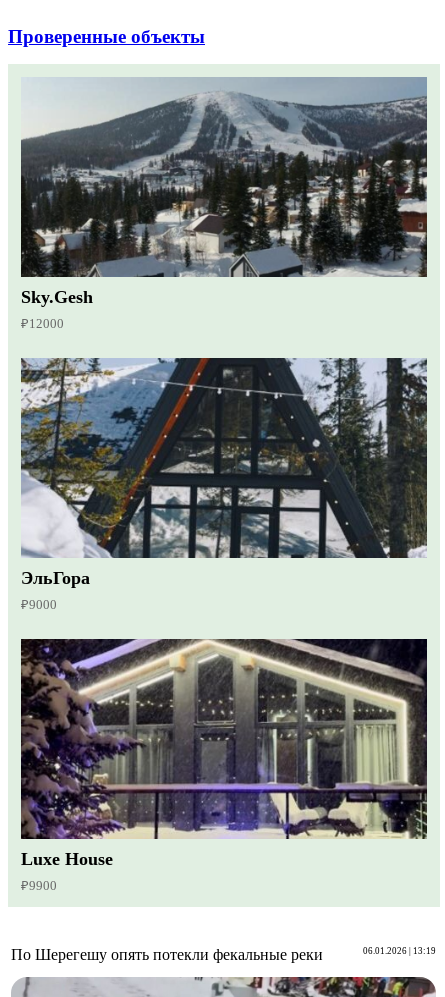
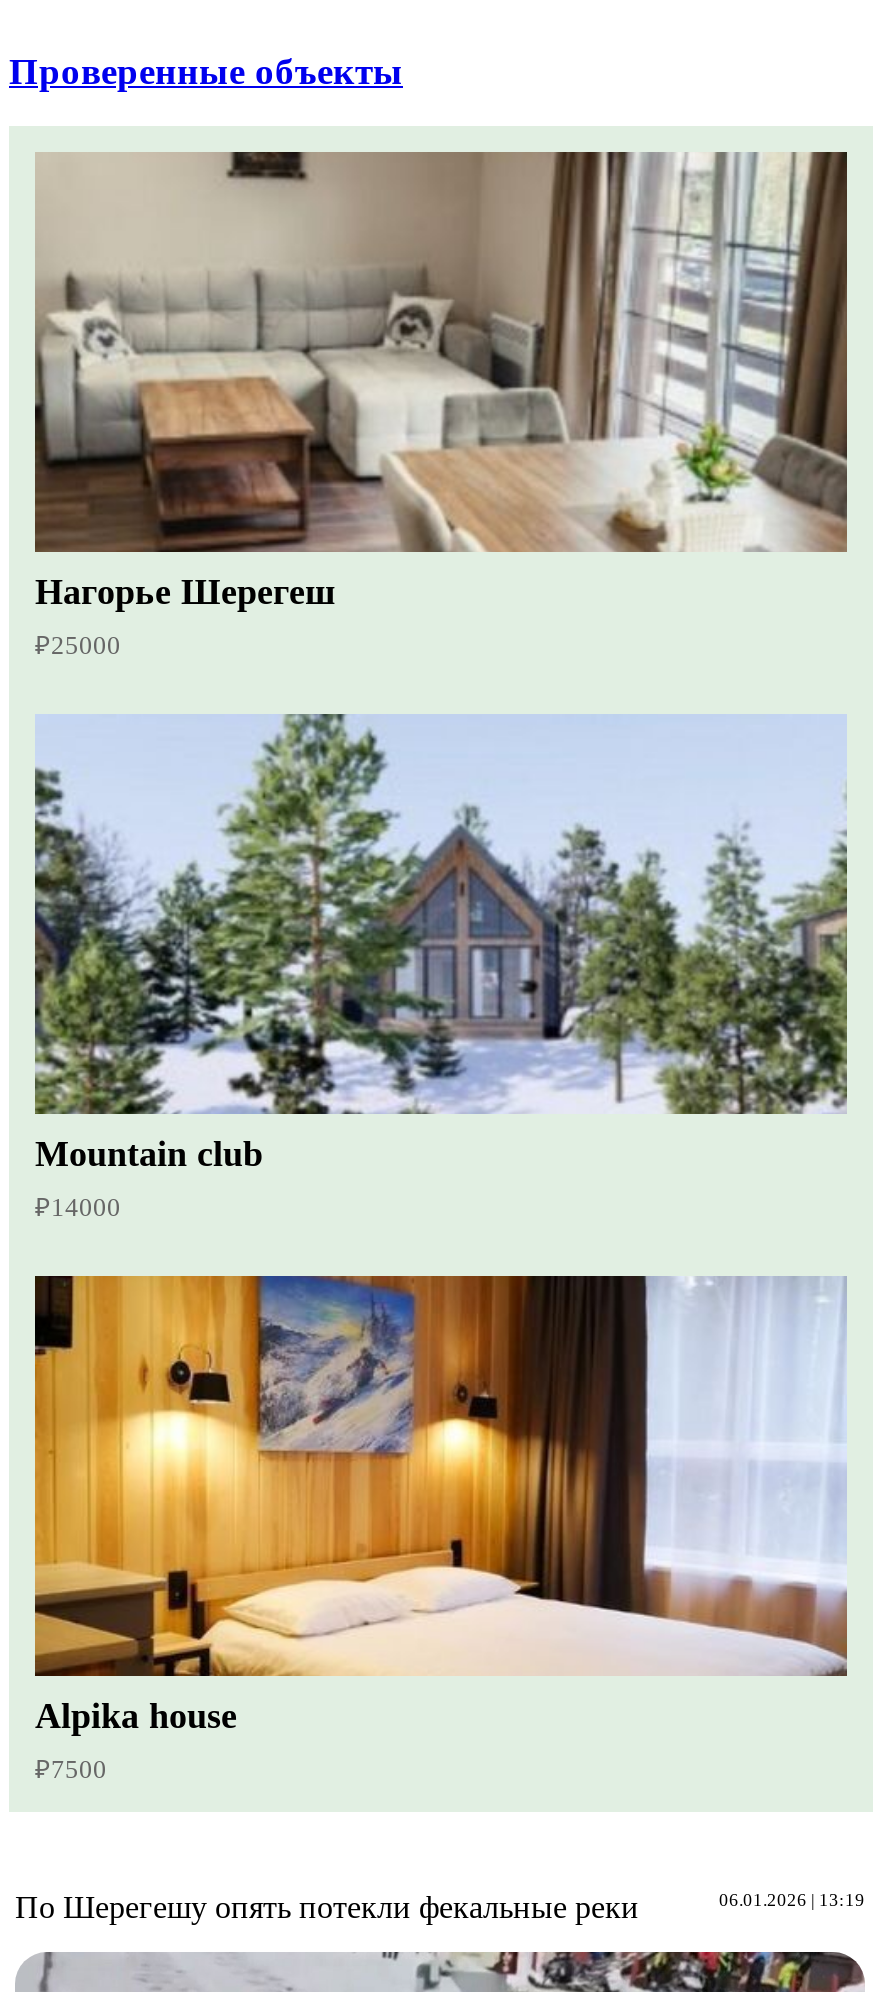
- [image]
- Sky.Gesh
- ₽12000
+ [image]
+ Нагорье Шерегеш
+ ₽25000

- [image]
- ЭльГора
- ₽9000
+ [image]
+ Mountain club
+ ₽14000

- [image]
- Luxe House
- ₽9900
+ [image]
+ Alpika house
+ ₽7500
